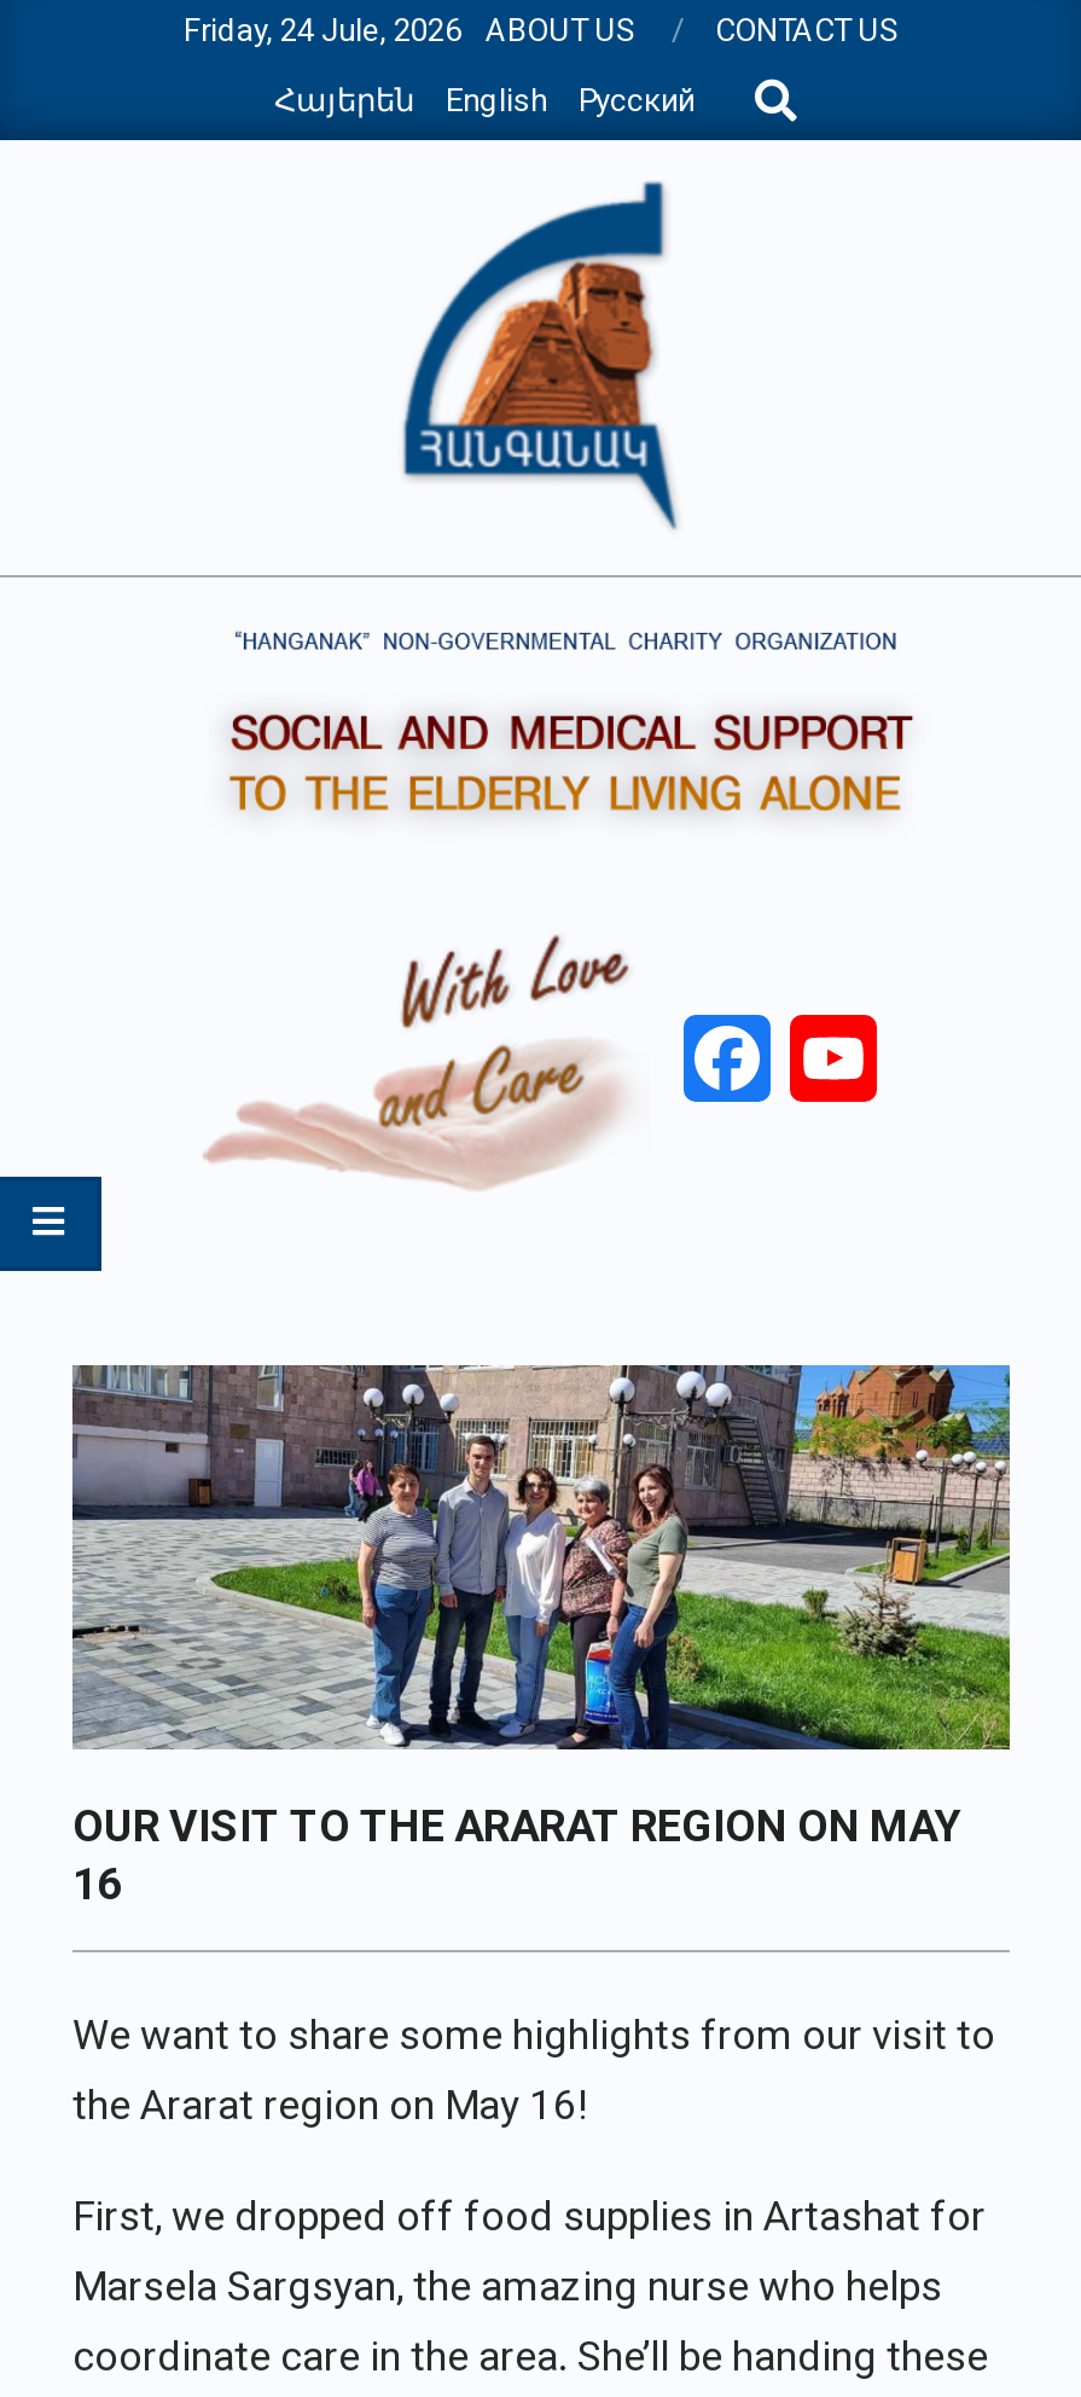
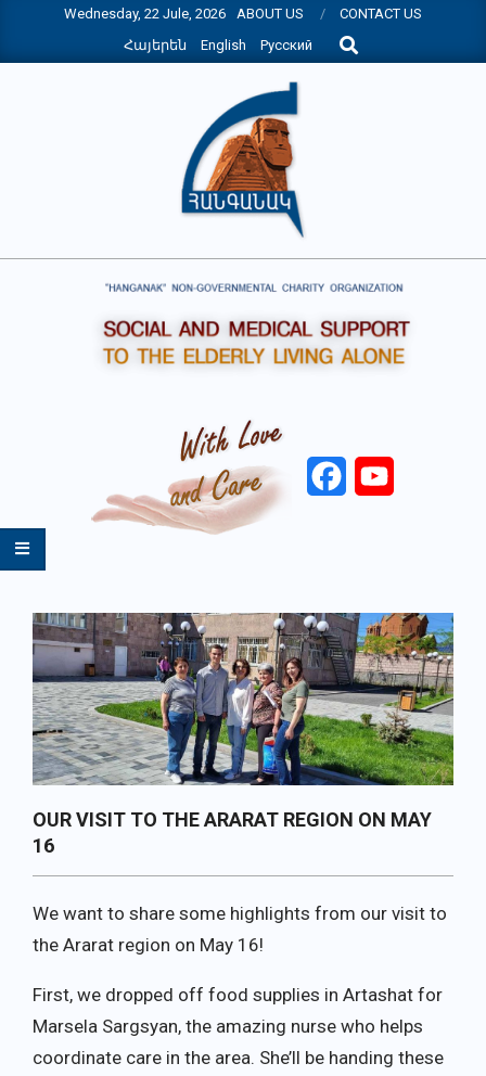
- Friday, 24 Jule, 2026
+ Wednesday, 22 Jule, 2026
